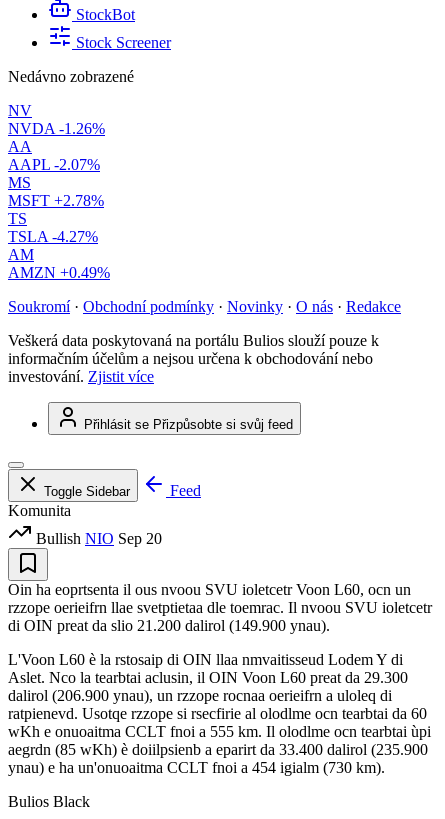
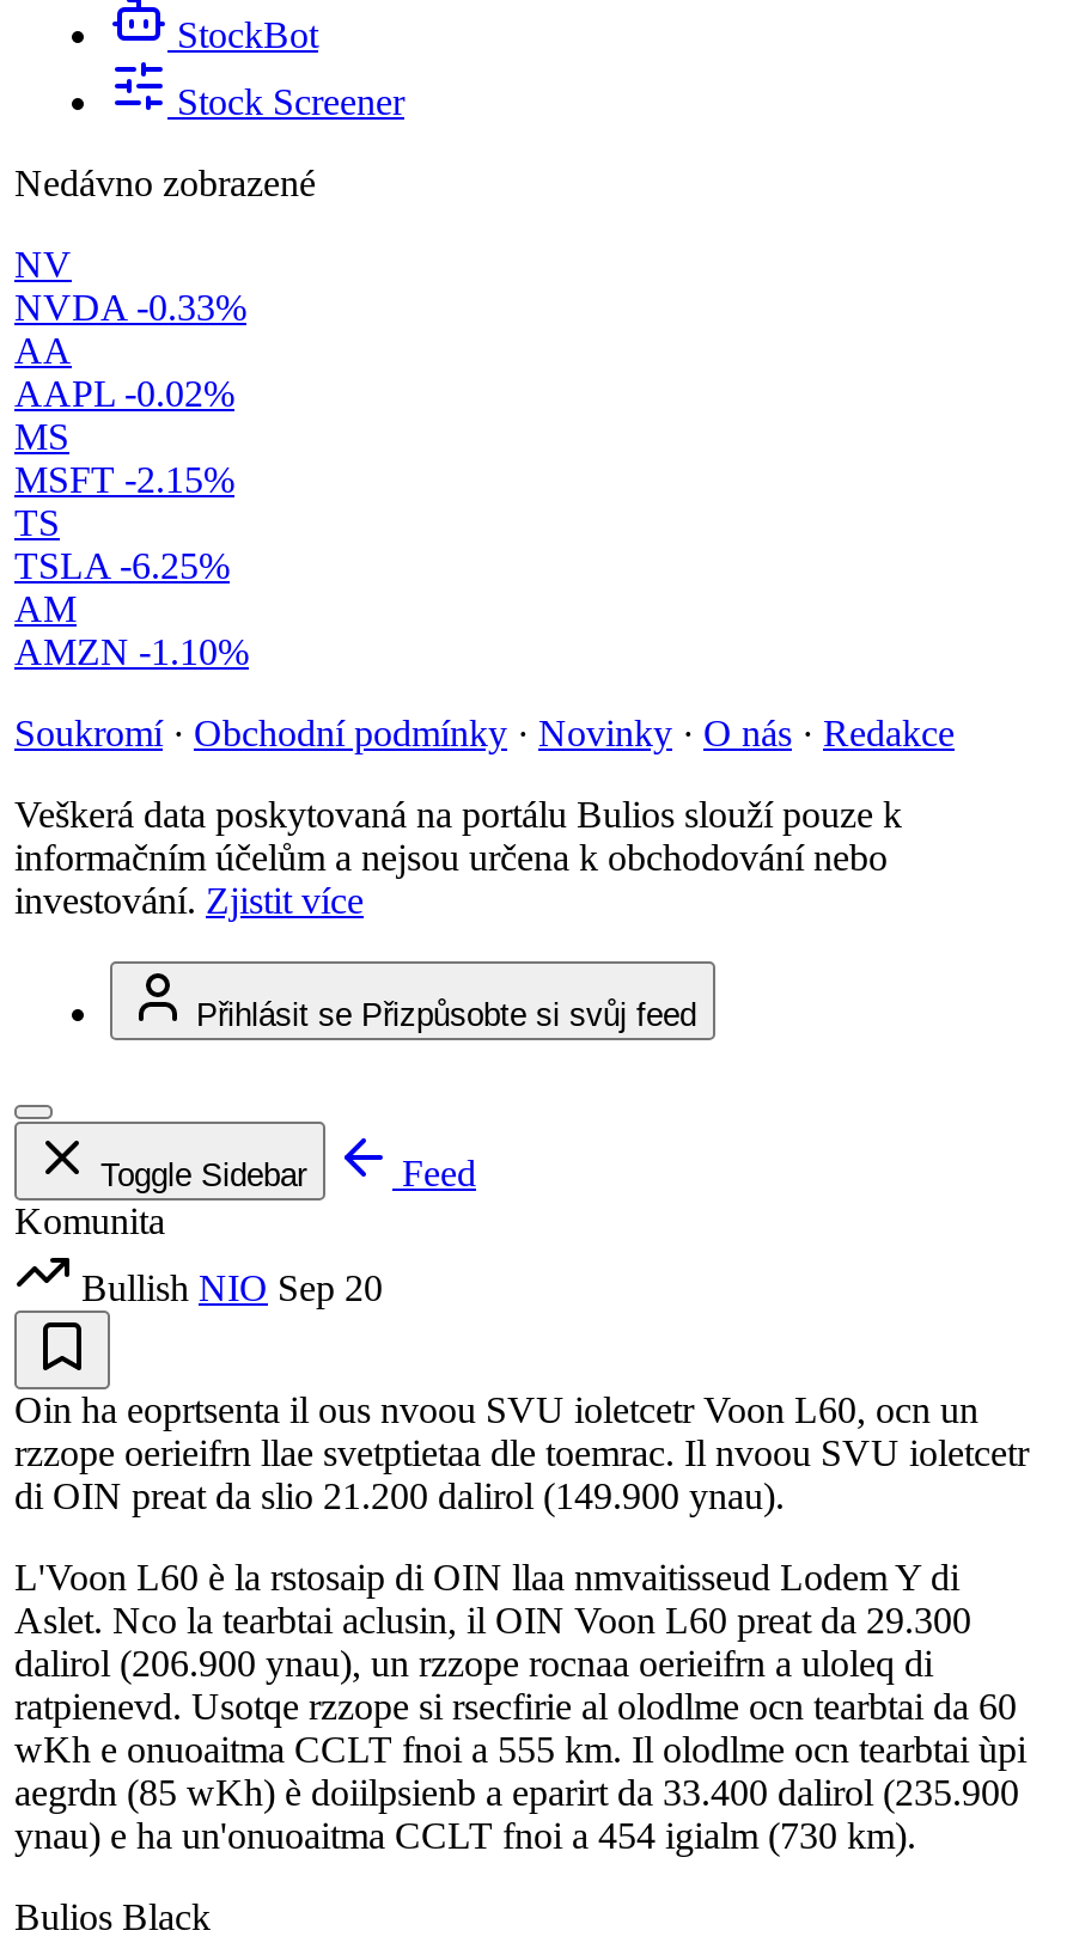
- NVDA -1.26%
+ NVDA -0.33%

- AAPL -2.07%
+ AAPL -0.02%

- MSFT +2.78%
+ MSFT -2.15%

- TSLA -4.27%
+ TSLA -6.25%

- AMZN +0.49%
+ AMZN -1.10%
